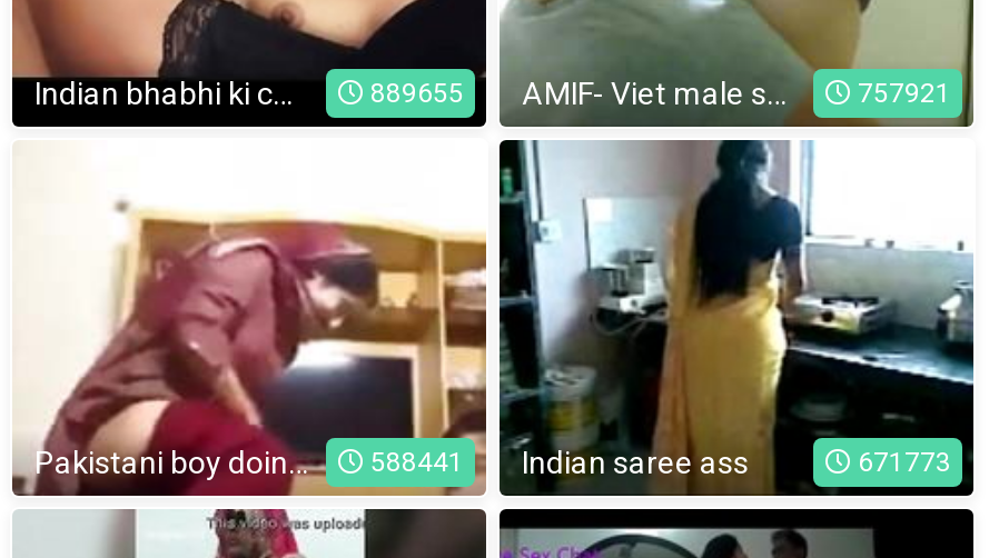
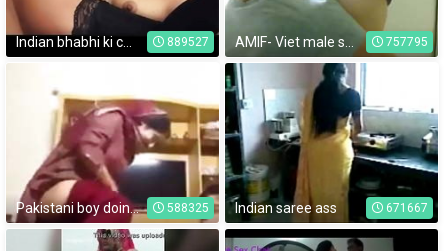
- 889655
+ 889527

- 757921
+ 757795

- 588441
+ 588325

- 671773
+ 671667
